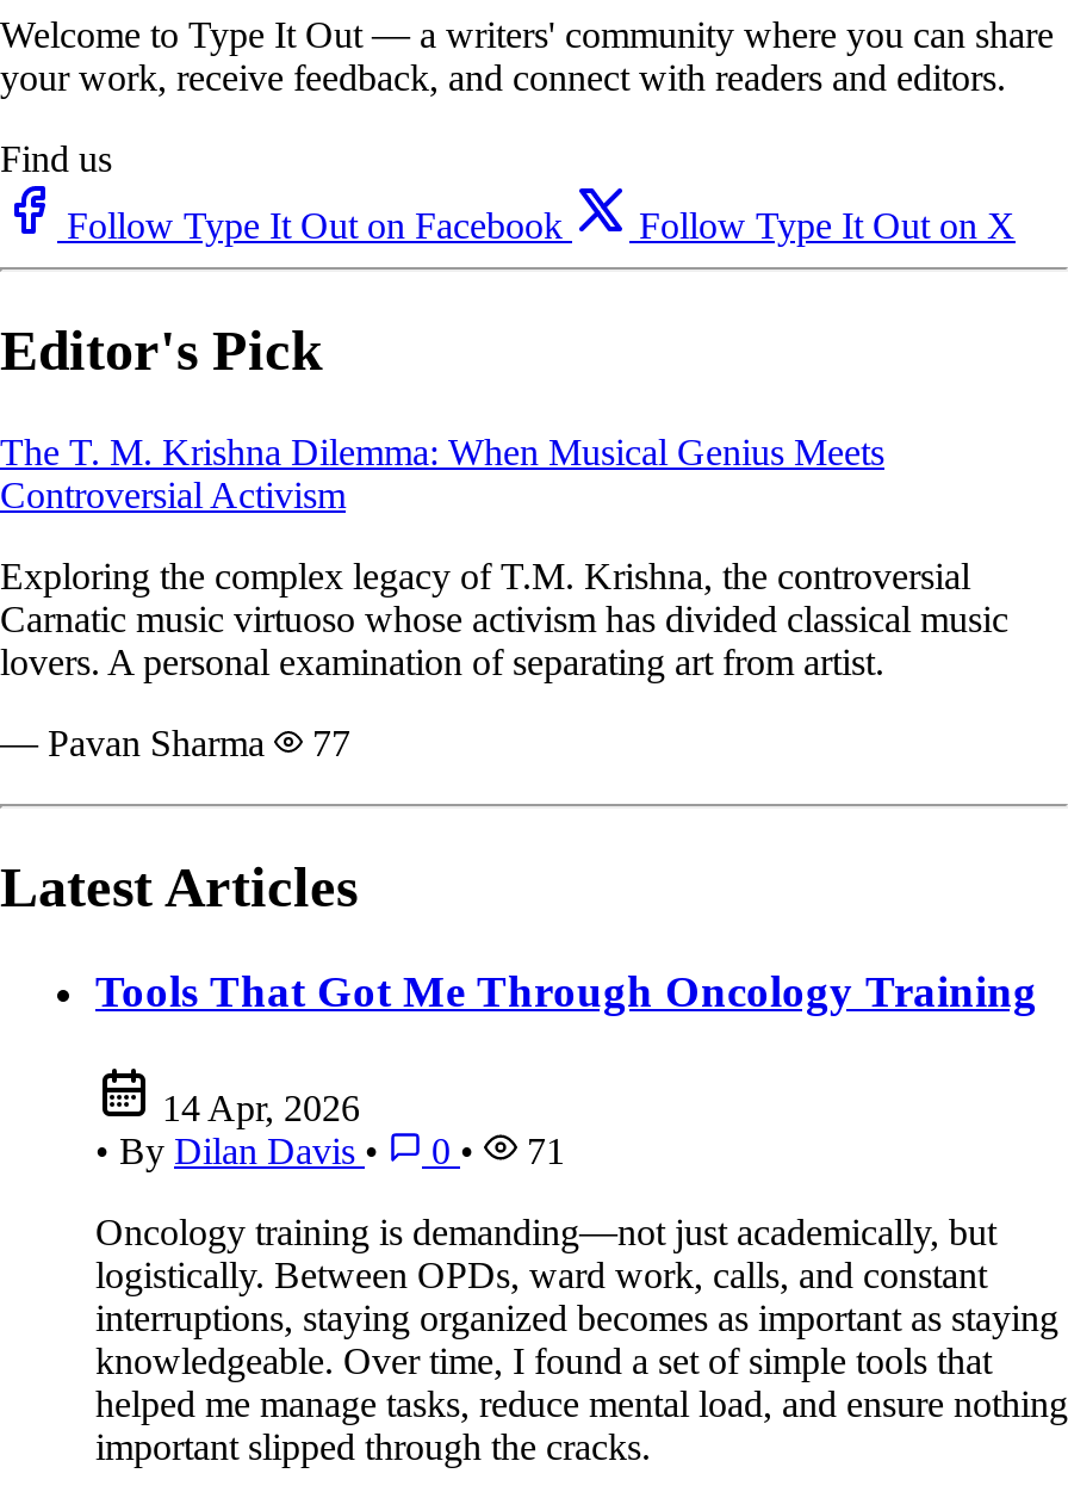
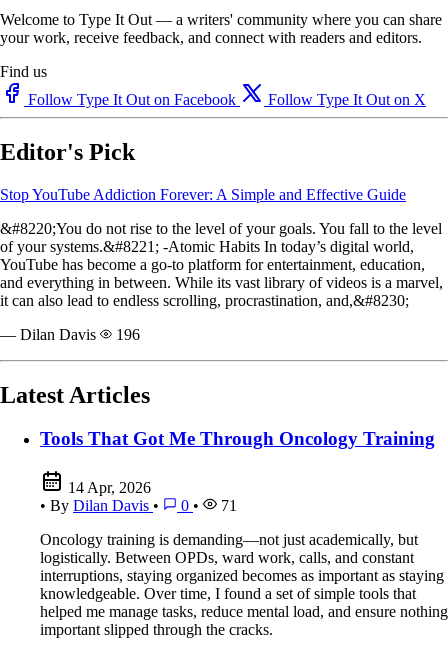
- The T. M. Krishna Dilemma: When Musical Genius Meets
- Controversial Activism
+ Stop YouTube Addiction Forever: A Simple and Effective Guide

- Exploring the complex legacy of T.M. Krishna, the controversial
- Carnatic music virtuoso whose activism has divided classical music
- lovers. A personal examination of separating art from artist.
+ &#8220;You do not rise to the level of your goals. You fall to the level
+ of your systems.&#8221; -Atomic Habits In today’s digital world,
+ YouTube has become a go-to platform for entertainment, education,
+ and everything in between. While its vast library of videos is a marvel,
+ it can also lead to endless scrolling, procrastination, and,&#8230;

- — Pavan Sharma
- 77
+ — Dilan Davis
+ 196
